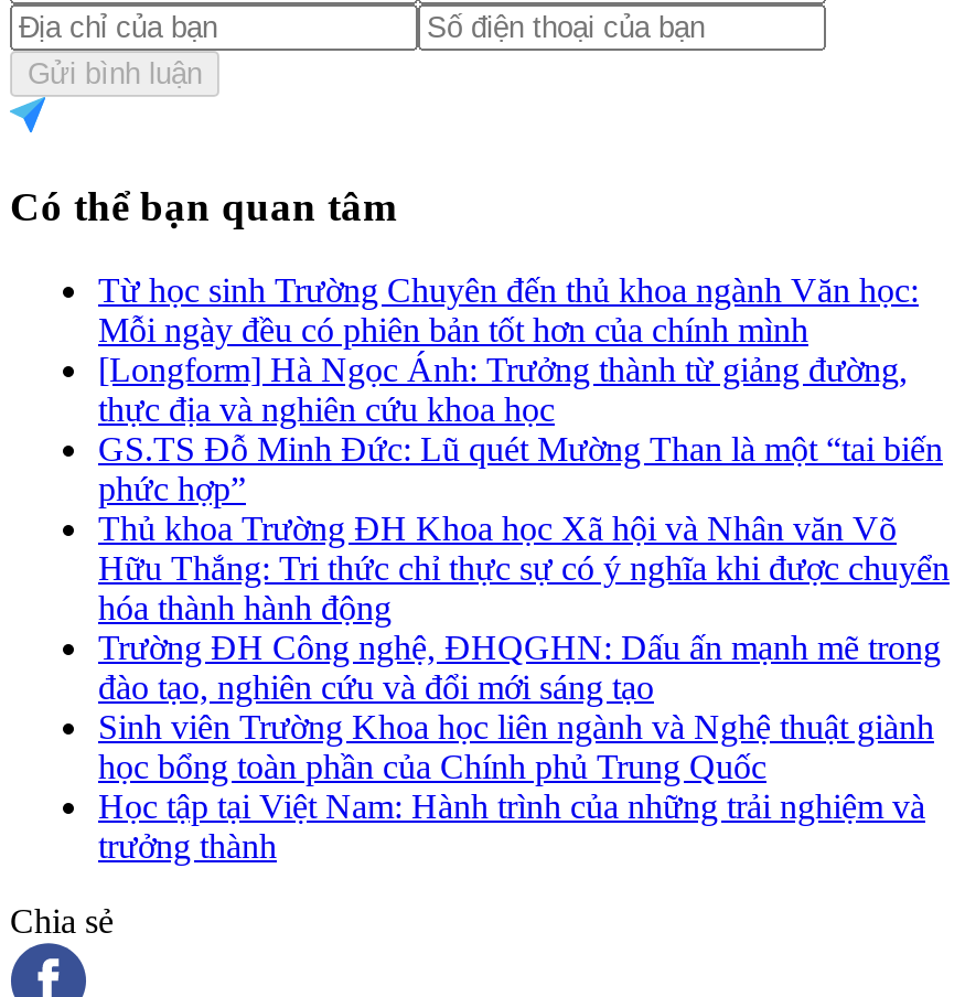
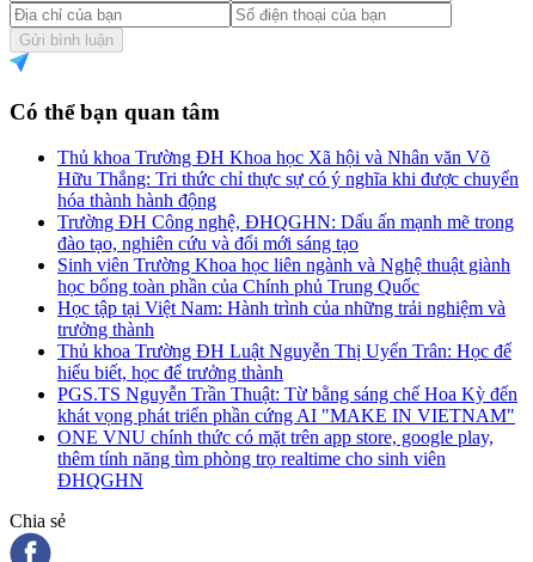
- Từ học sinh Trường Chuyên đến thủ khoa ngành Văn học:
- Mỗi ngày đều có phiên bản tốt hơn của chính mình
- [Longform] Hà Ngọc Ánh: Trưởng thành từ giảng đường,
- thực địa và nghiên cứu khoa học
- GS.TS Đỗ Minh Đức: Lũ quét Mường Than là một “tai biến
- phức hợp”

moved up: Thủ khoa Trường ĐH Khoa học Xã hội và Nhân văn Võ | Hữu Thắng: Tri thức chỉ thực sự có ý nghĩa khi được chuyển | hóa thành hành động | ... | Học tập tại Việt Nam: Hành trình của những trải nghiệm và | trưởng thành

+ Thủ khoa Trường ĐH Luật Nguyễn Thị Uyển Trân: Học để
+ hiểu biết, học để trưởng thành
+ PGS.TS Nguyễn Trần Thuật: Từ bằng sáng chế Hoa Kỳ đến
+ khát vọng phát triển phần cứng AI "MAKE IN VIETNAM"
+ ONE VNU chính thức có mặt trên app store, google play,
+ thêm tính năng tìm phòng trọ realtime cho sinh viên
+ ĐHQGHN
